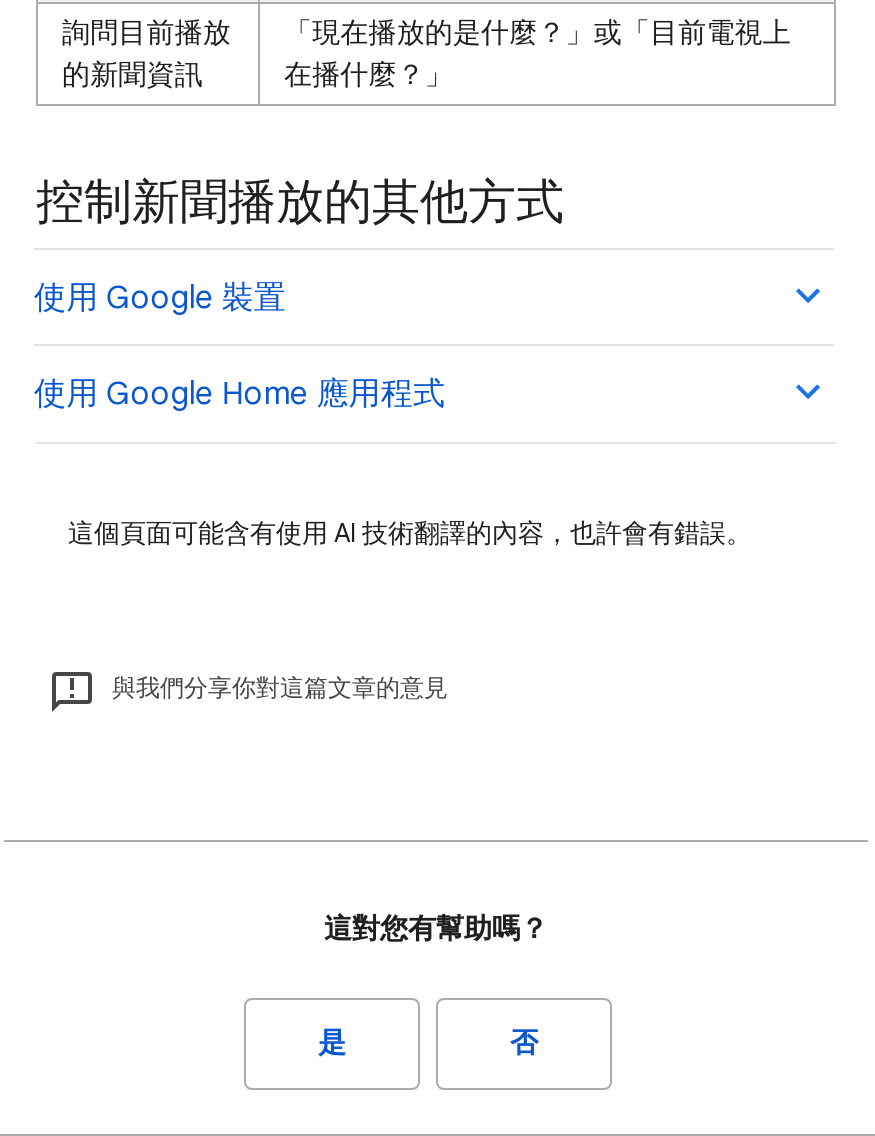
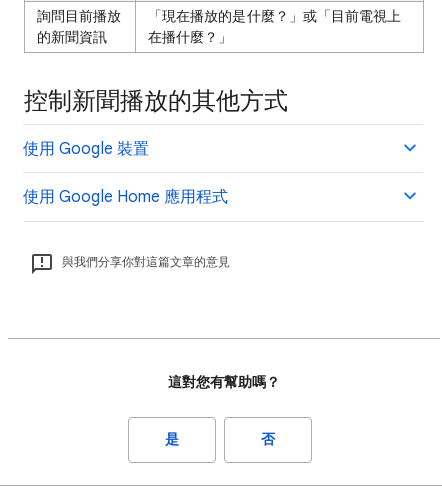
- 這個頁面可能含有使用 AI 技術翻譯的內容，也許會有錯誤。
